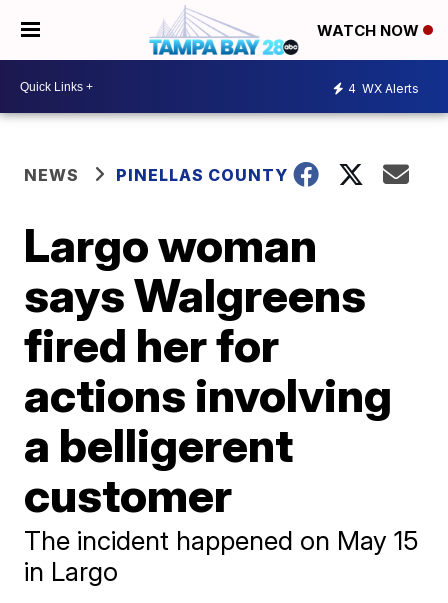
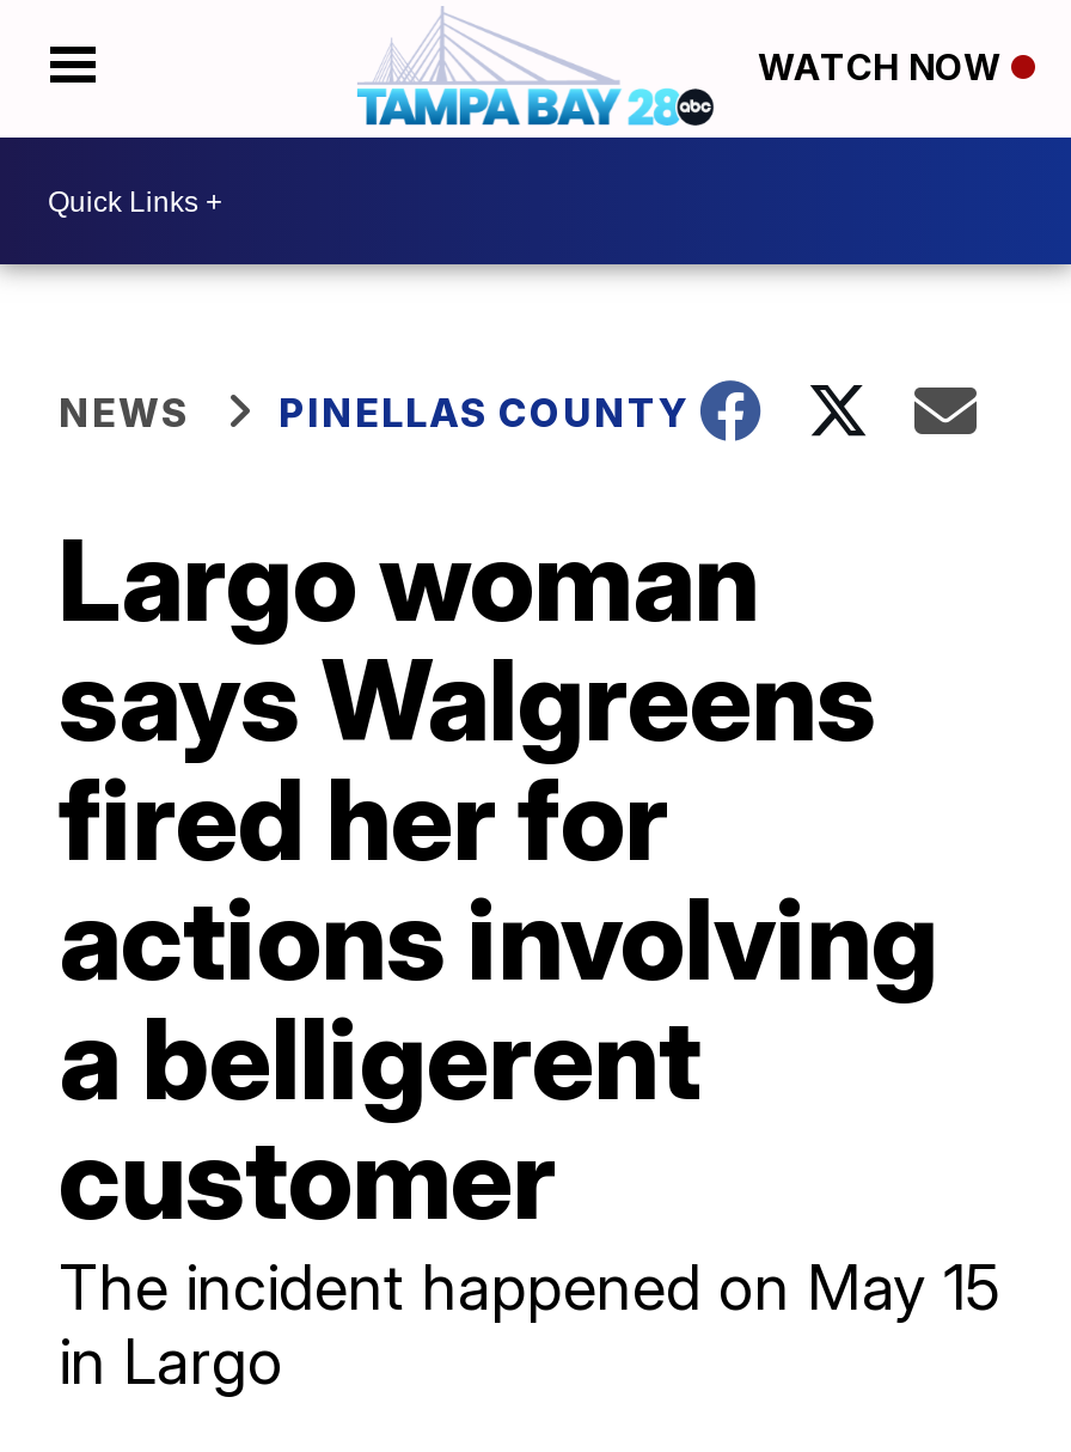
- 4 WX Alerts
